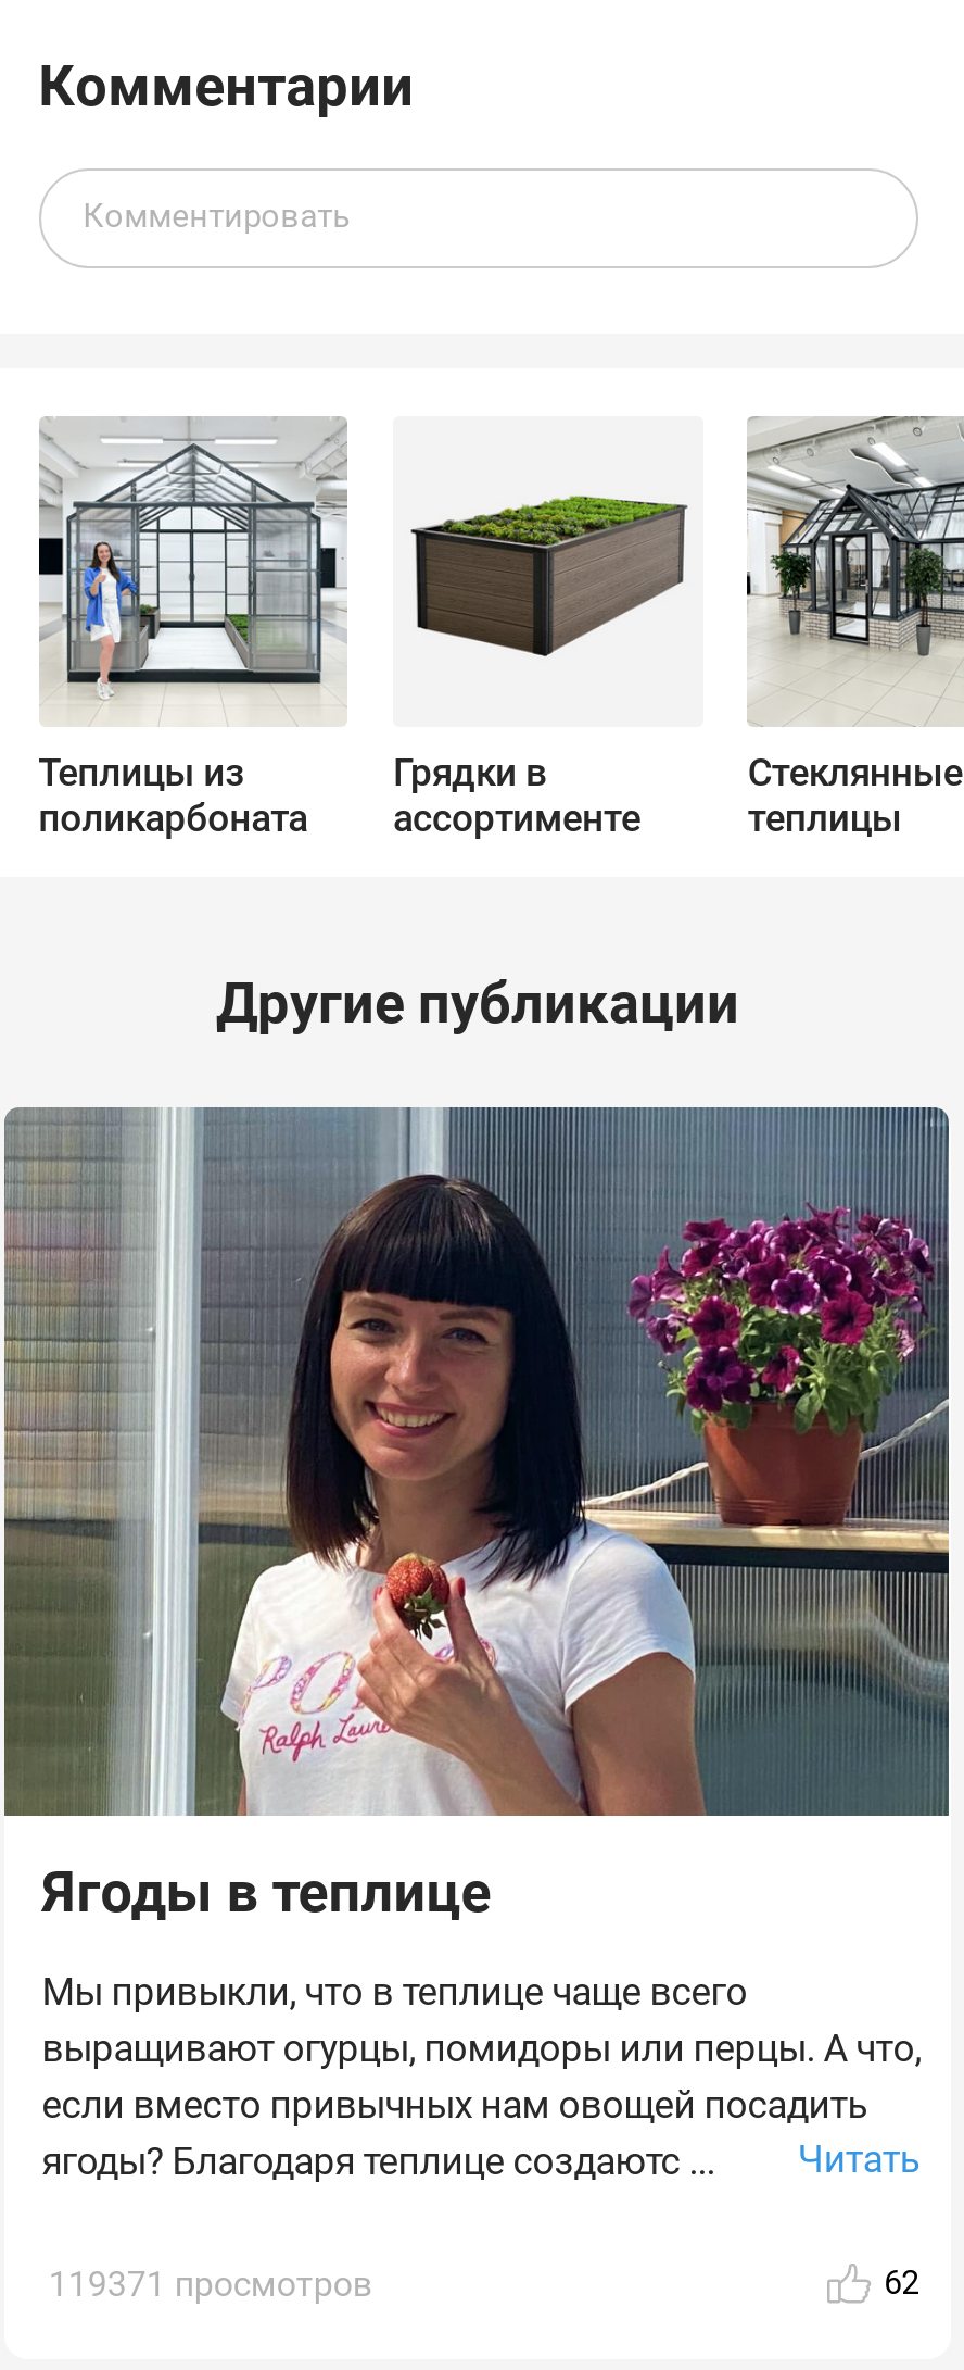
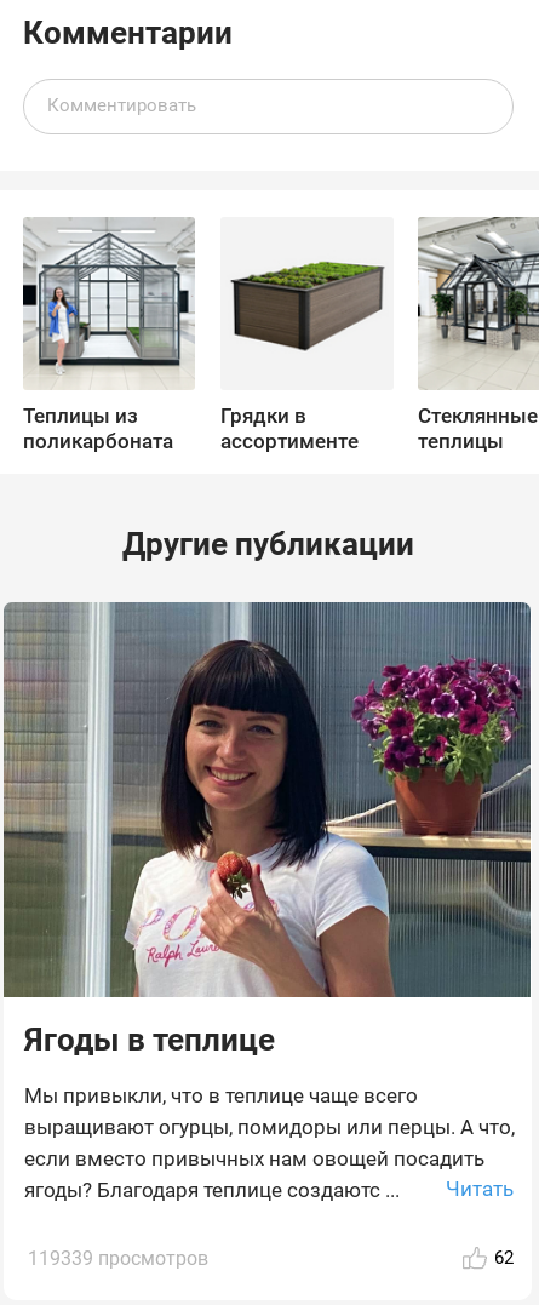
- 119371 просмотров
+ 119339 просмотров
